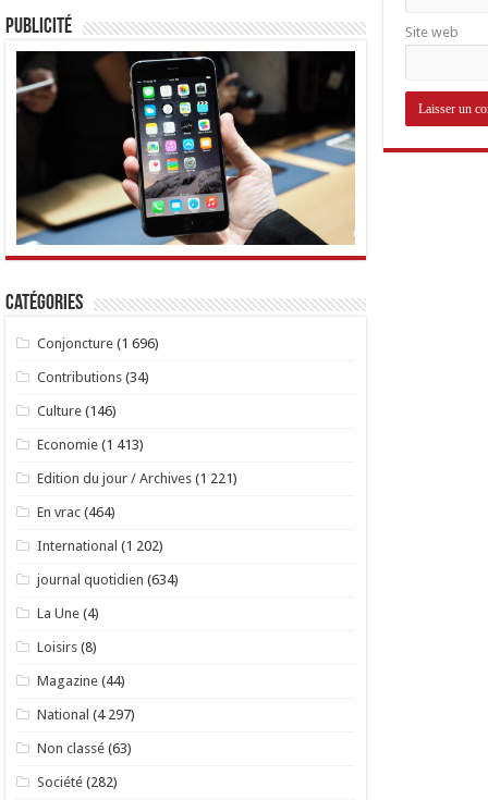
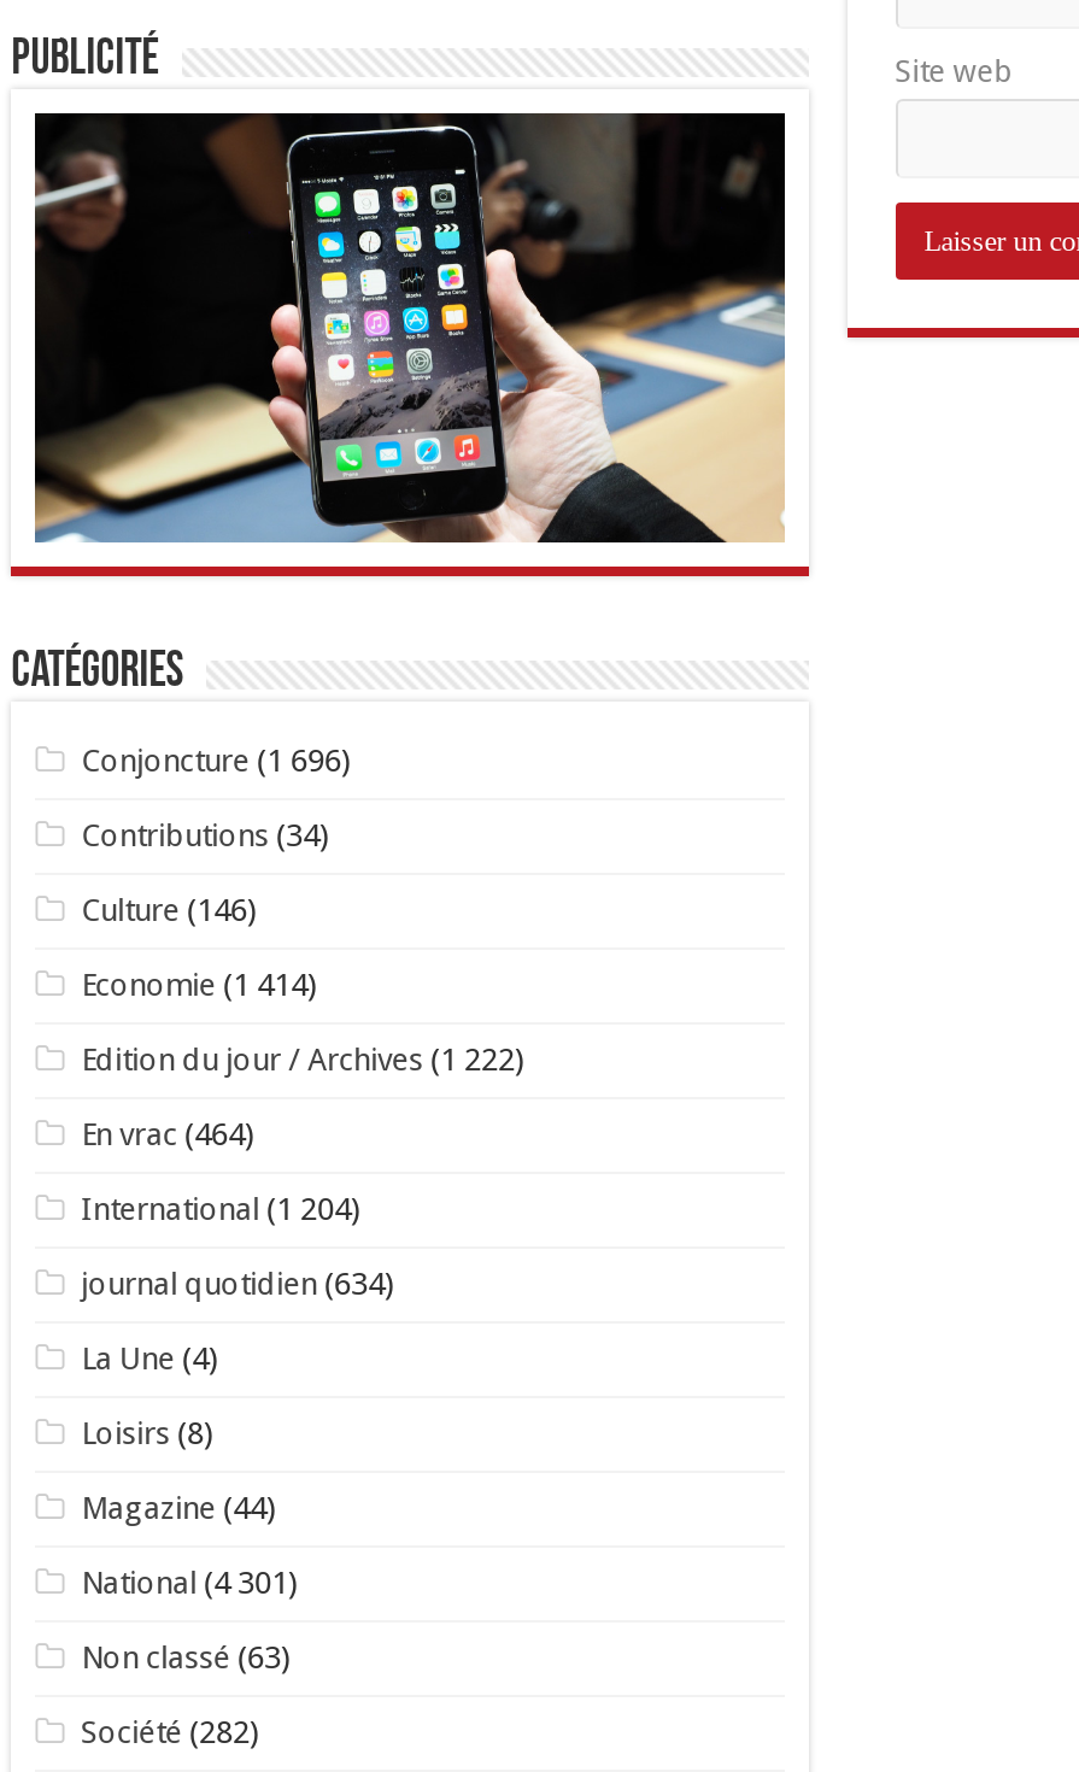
- Economie (1 413)
+ Economie (1 414)

- Edition du jour / Archives (1 221)
+ Edition du jour / Archives (1 222)

- International (1 202)
+ International (1 204)

- National (4 297)
+ National (4 301)
